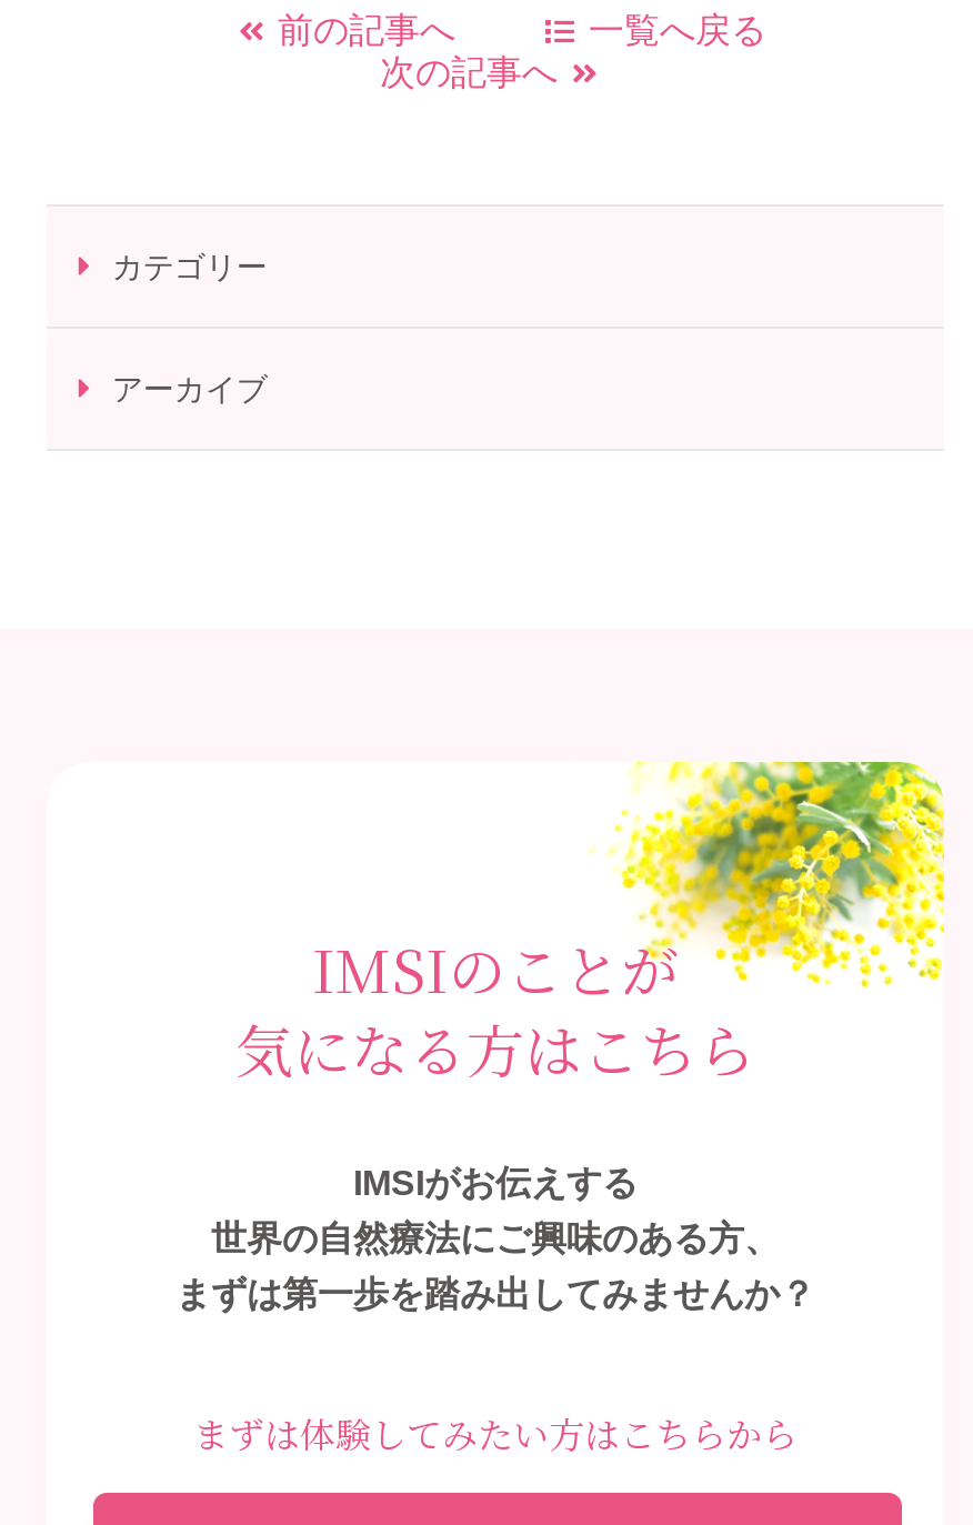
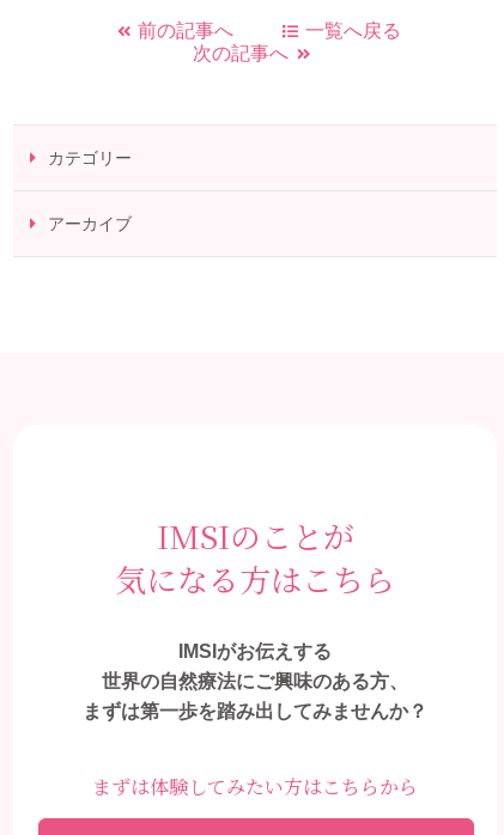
- [image]
